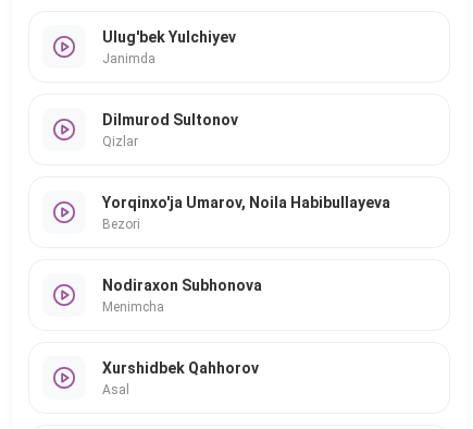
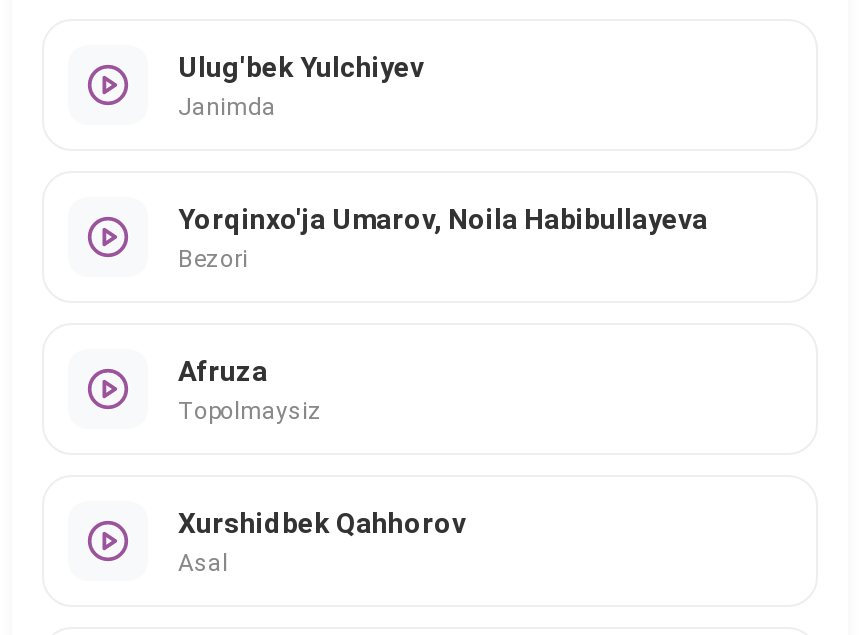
- Dilmurod Sultonov
- Qizlar

- Nodiraxon Subhonova
- Menimcha
+ Afruza
+ Topolmaysiz
